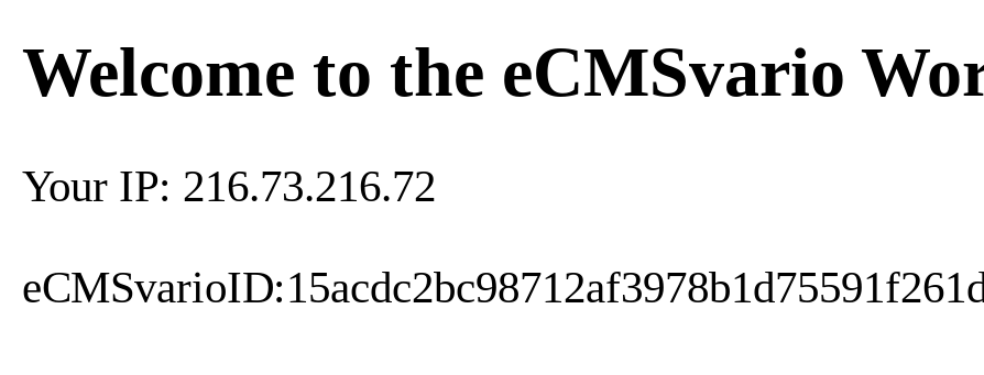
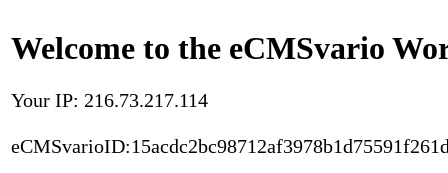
- Your IP: 216.73.216.72
+ Your IP: 216.73.217.114
